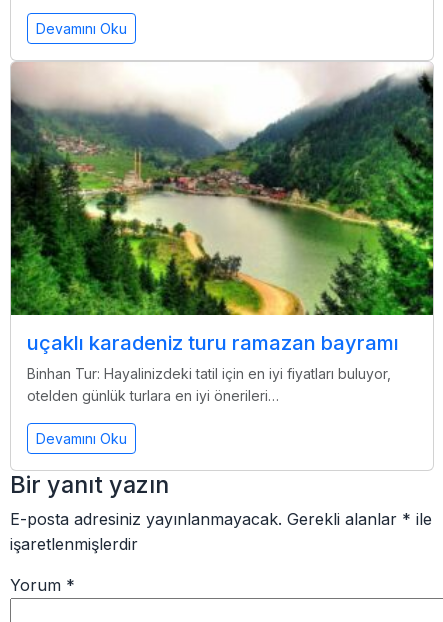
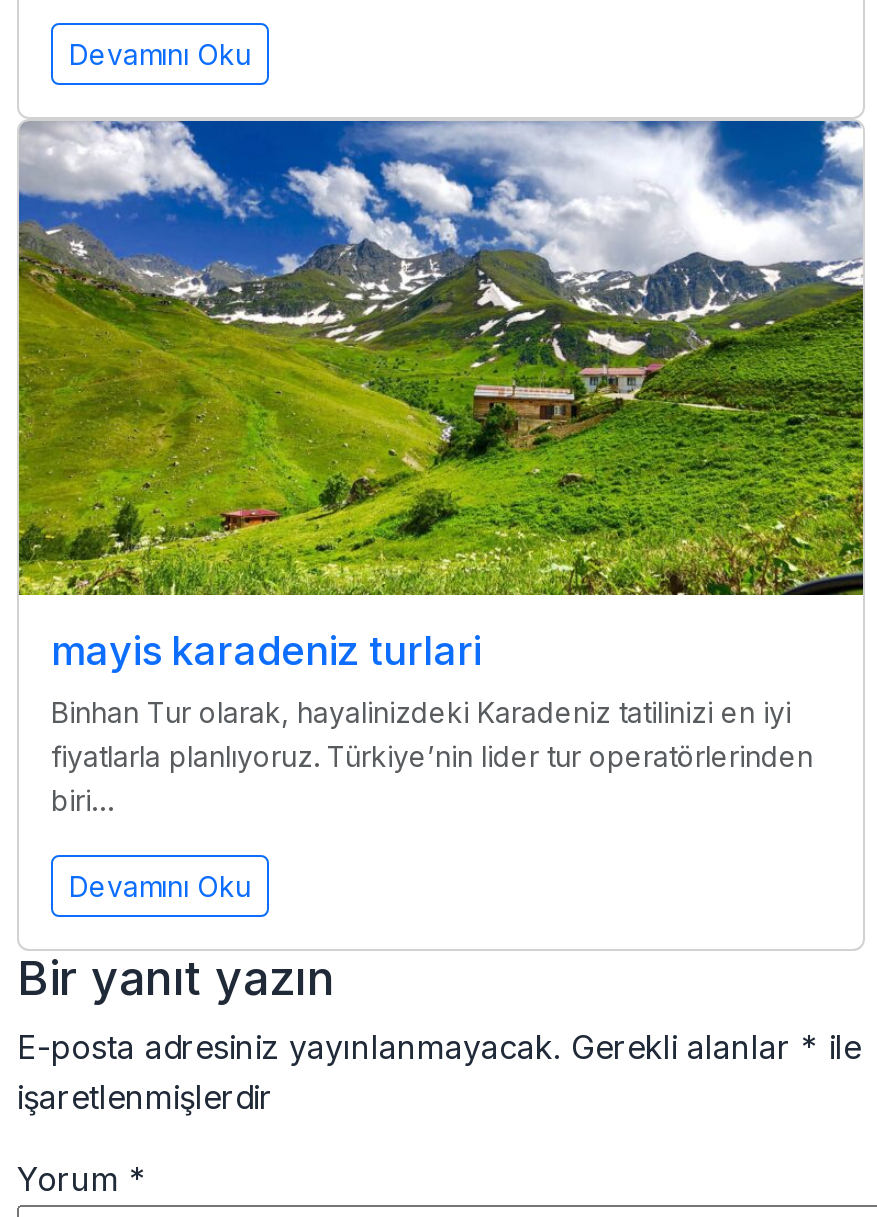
- [image]
- uçaklı karadeniz turu ramazan bayramı
- Binhan Tur: Hayalinizdeki tatil için en iyi fiyatları buluyor,
- otelden günlük turlara en iyi önerileri…
+ [image]
+ mayis karadeniz turlari
+ Binhan Tur olarak, hayalinizdeki Karadeniz tatilinizi en iyi
+ fiyatlarla planlıyoruz. Türkiye’nin lider tur operatörlerinden
+ biri…
